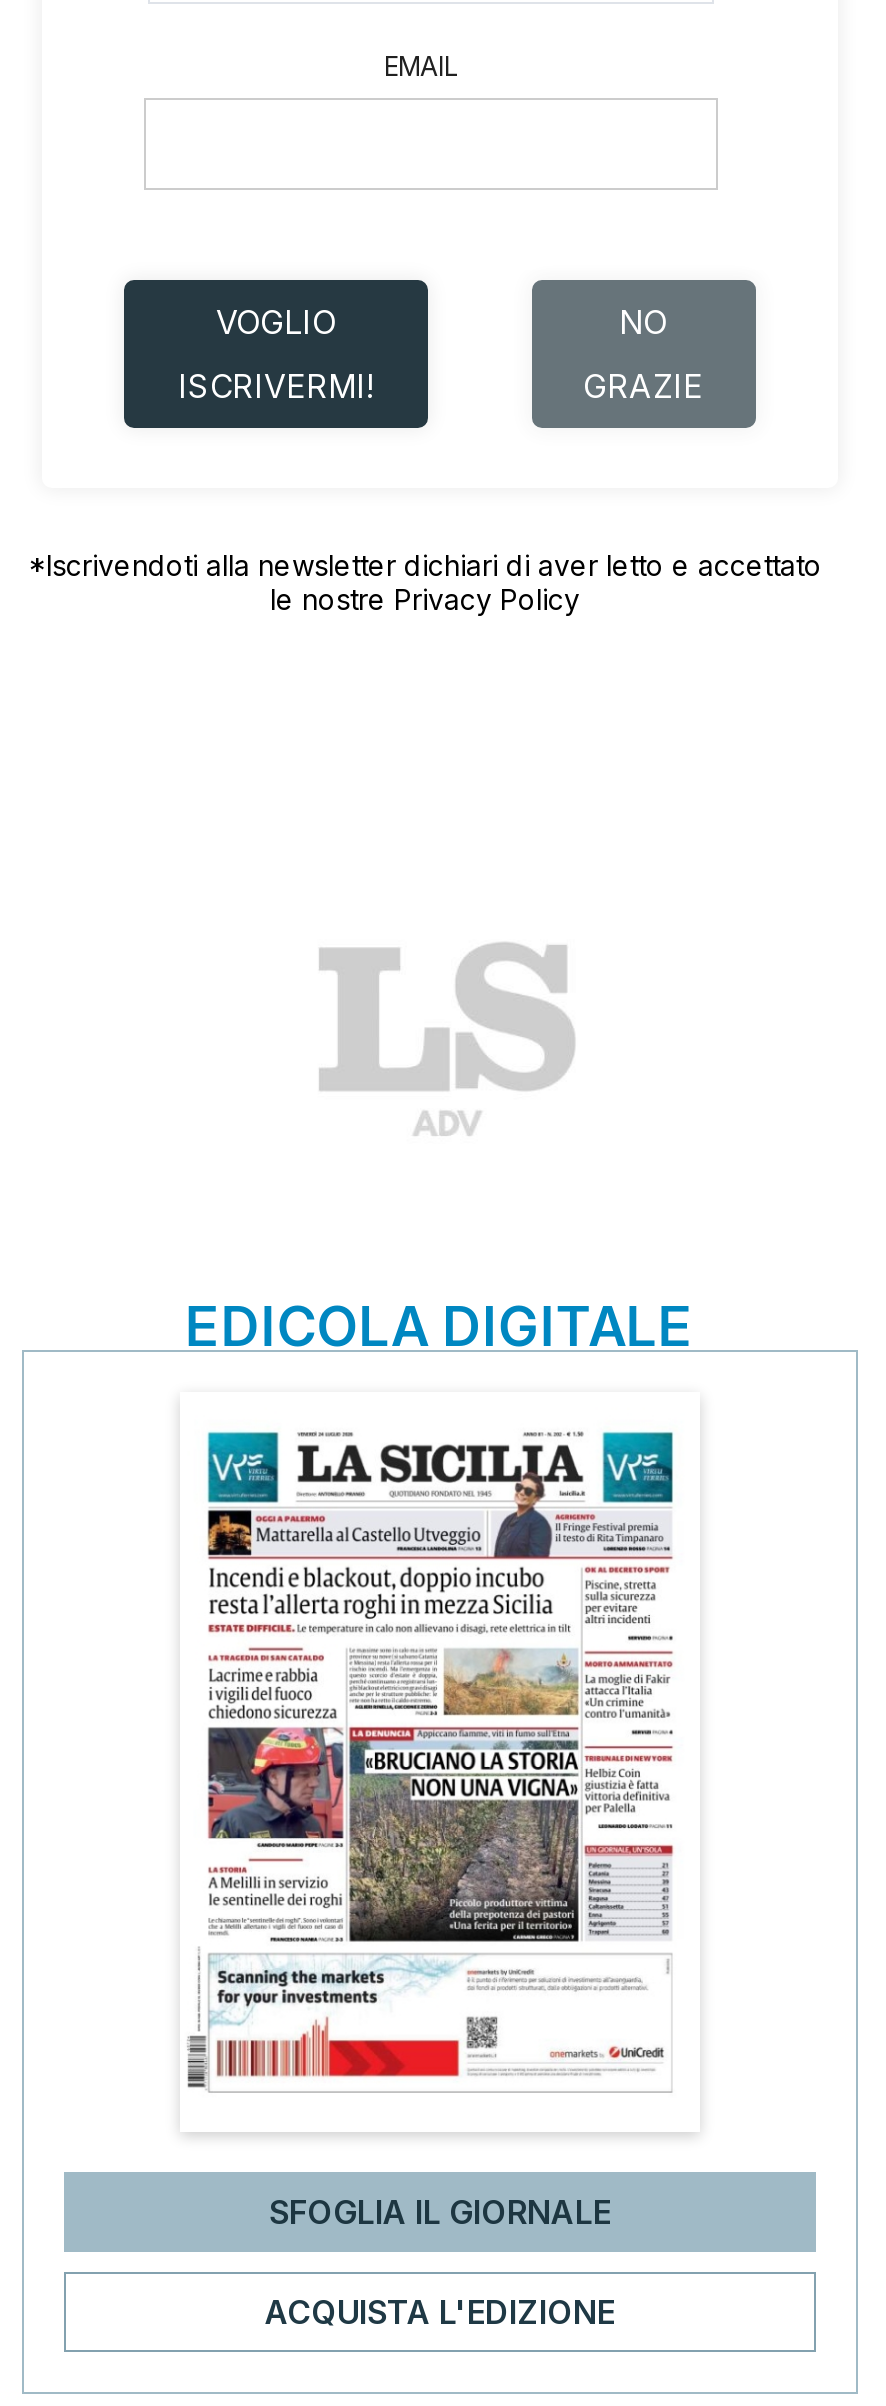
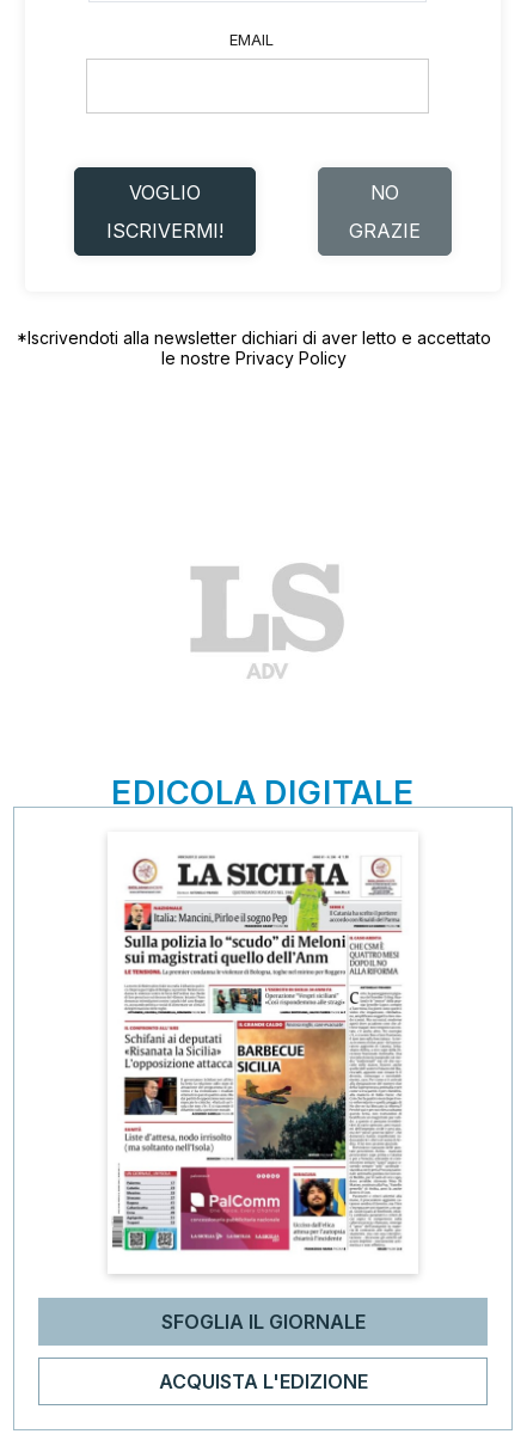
- [image]
+ [image]
